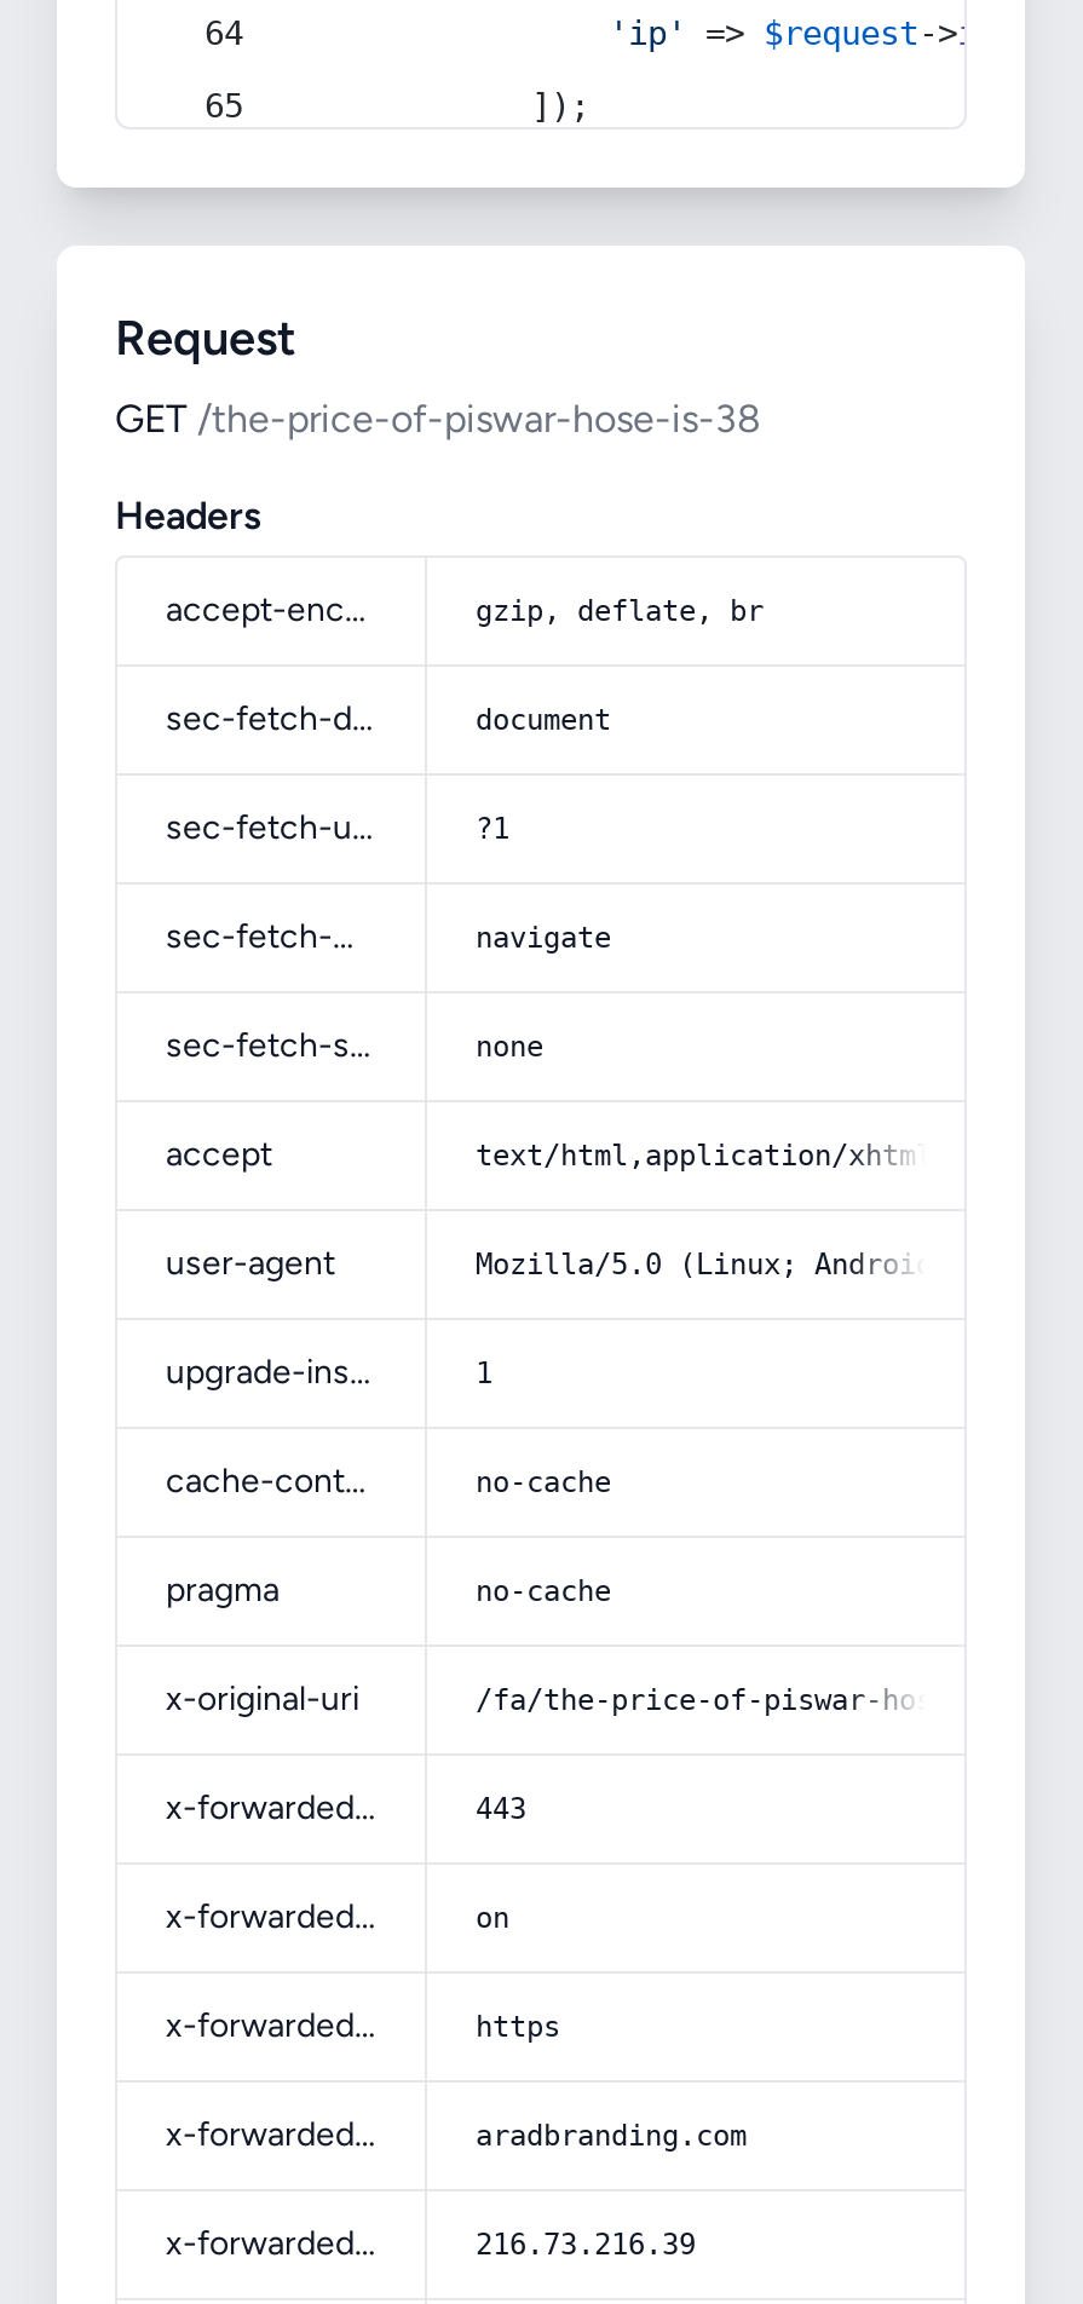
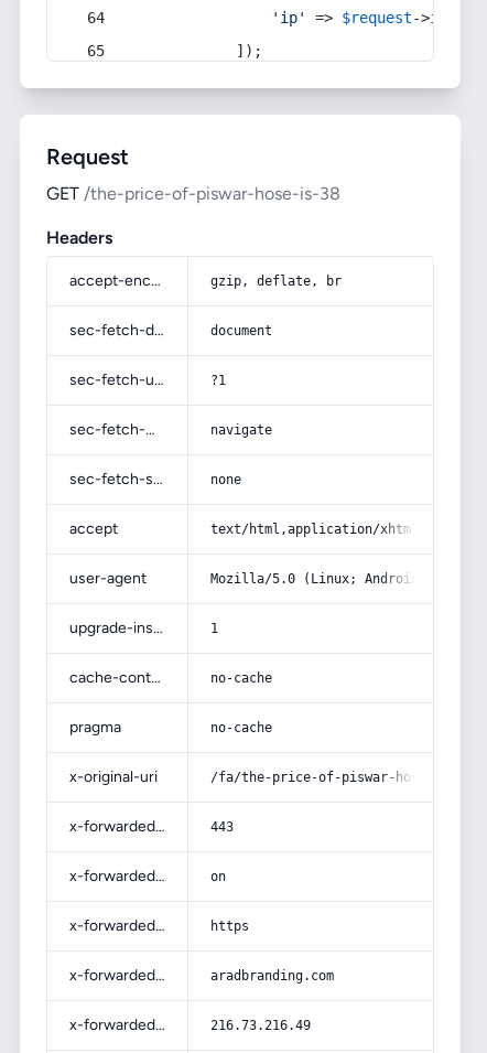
- 216.73.216.39
+ 216.73.216.49
